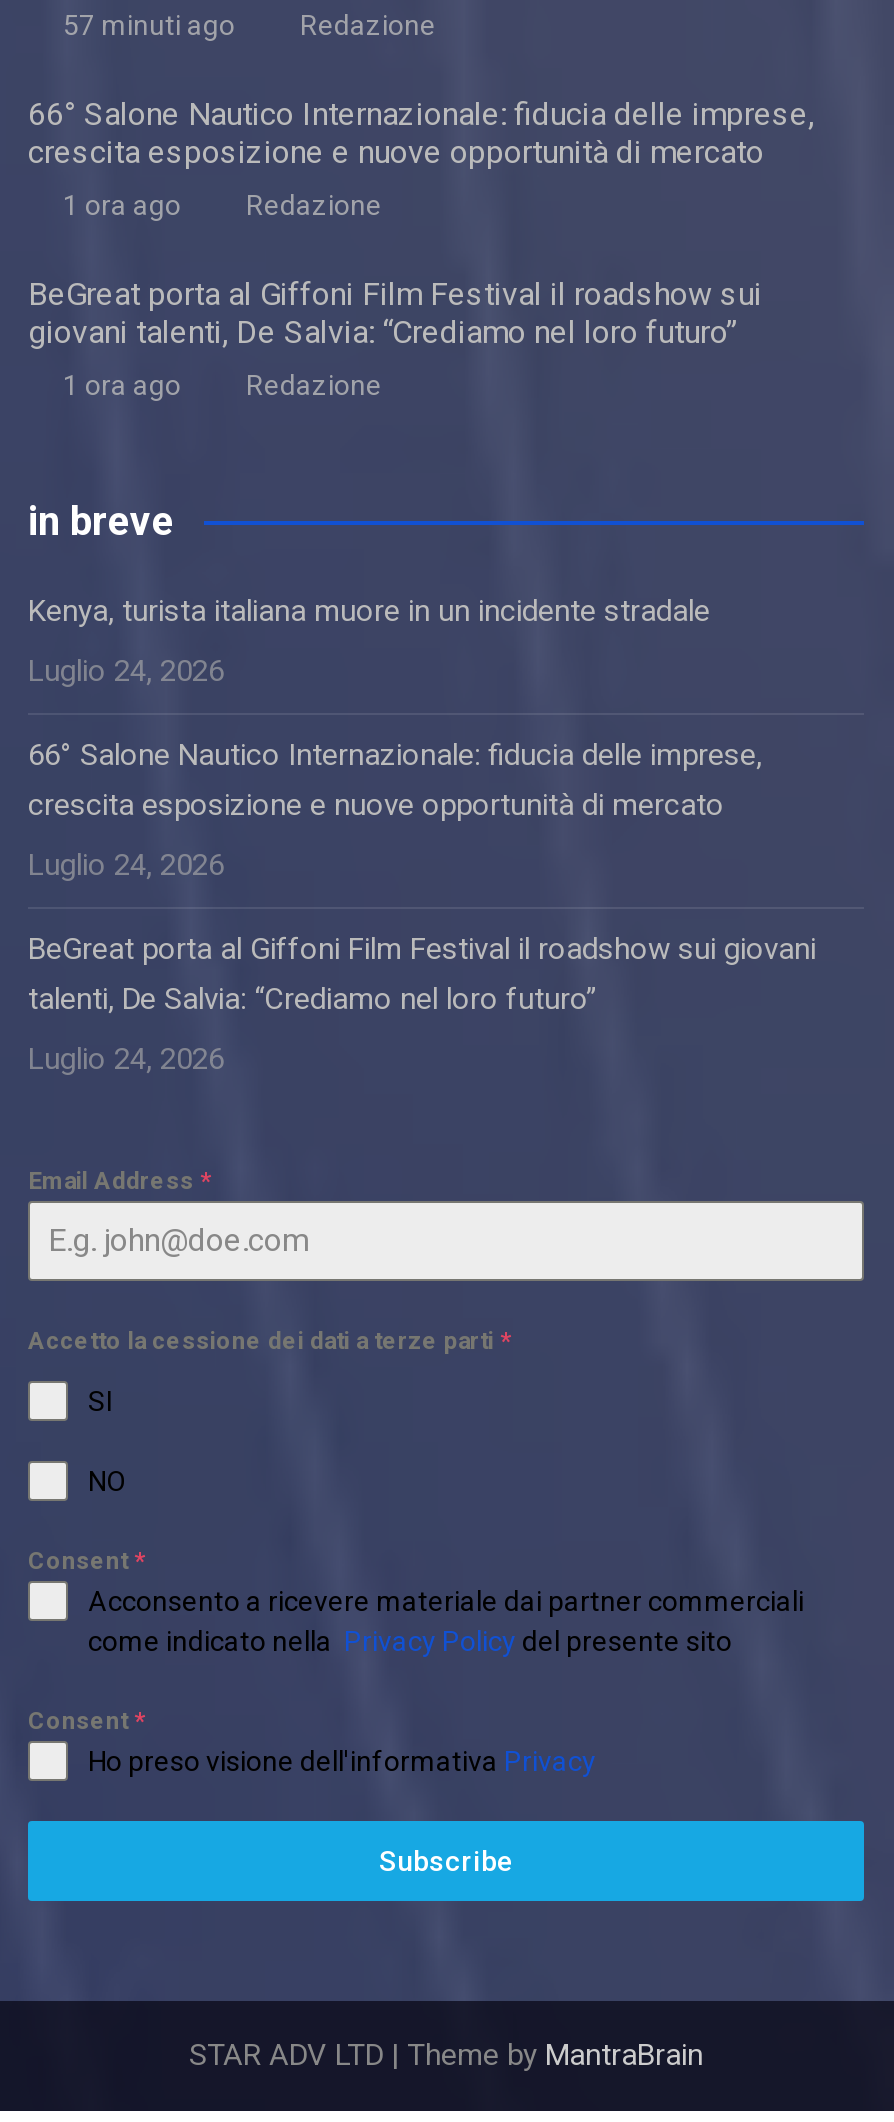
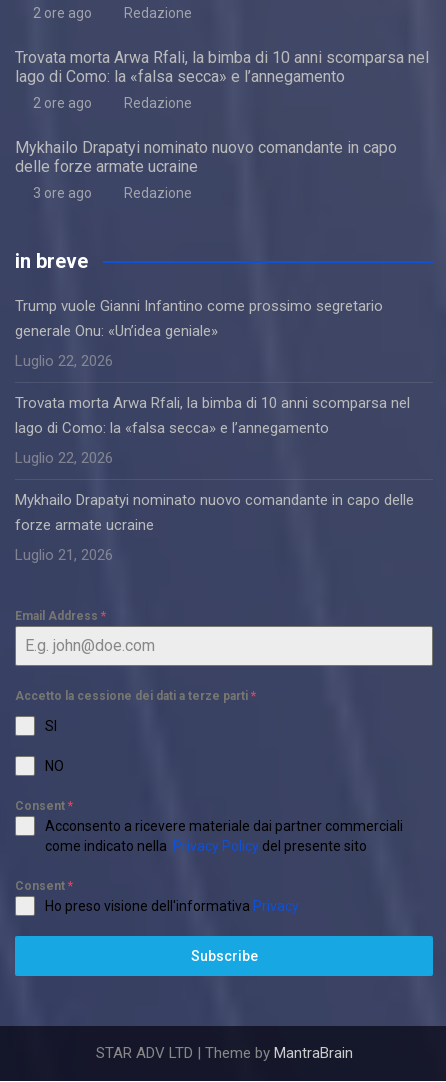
- 57 minuti ago
+ 2 ore ago

- 66° Salone Nautico Internazionale: fiducia delle imprese,
- crescita esposizione e nuove opportunità di mercato
+ Trovata morta Arwa Rfali, la bimba di 10 anni scomparsa nel
+ lago di Como: la «falsa secca» e l’annegamento

- 1 ora ago
+ 2 ore ago

- BeGreat porta al Giffoni Film Festival il roadshow sui
- giovani talenti, De Salvia: “Crediamo nel loro futuro”
+ Mykhailo Drapatyi nominato nuovo comandante in capo
+ delle forze armate ucraine

- 1 ora ago
+ 3 ore ago

- Kenya, turista italiana muore in un incidente stradale
+ Trump vuole Gianni Infantino come prossimo segretario
+ generale Onu: «Un’idea geniale»

- Luglio 24, 2026
+ Luglio 22, 2026

- 66° Salone Nautico Internazionale: fiducia delle imprese,
- crescita esposizione e nuove opportunità di mercato
+ Trovata morta Arwa Rfali, la bimba di 10 anni scomparsa nel
+ lago di Como: la «falsa secca» e l’annegamento

- Luglio 24, 2026
+ Luglio 22, 2026

- BeGreat porta al Giffoni Film Festival il roadshow sui giovani
- talenti, De Salvia: “Crediamo nel loro futuro”
+ Mykhailo Drapatyi nominato nuovo comandante in capo delle
+ forze armate ucraine

- Luglio 24, 2026
+ Luglio 21, 2026
